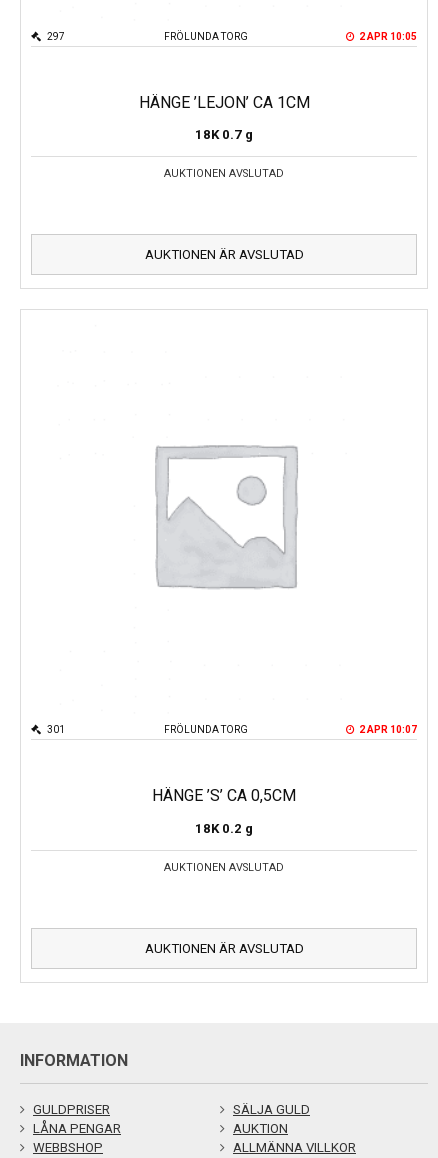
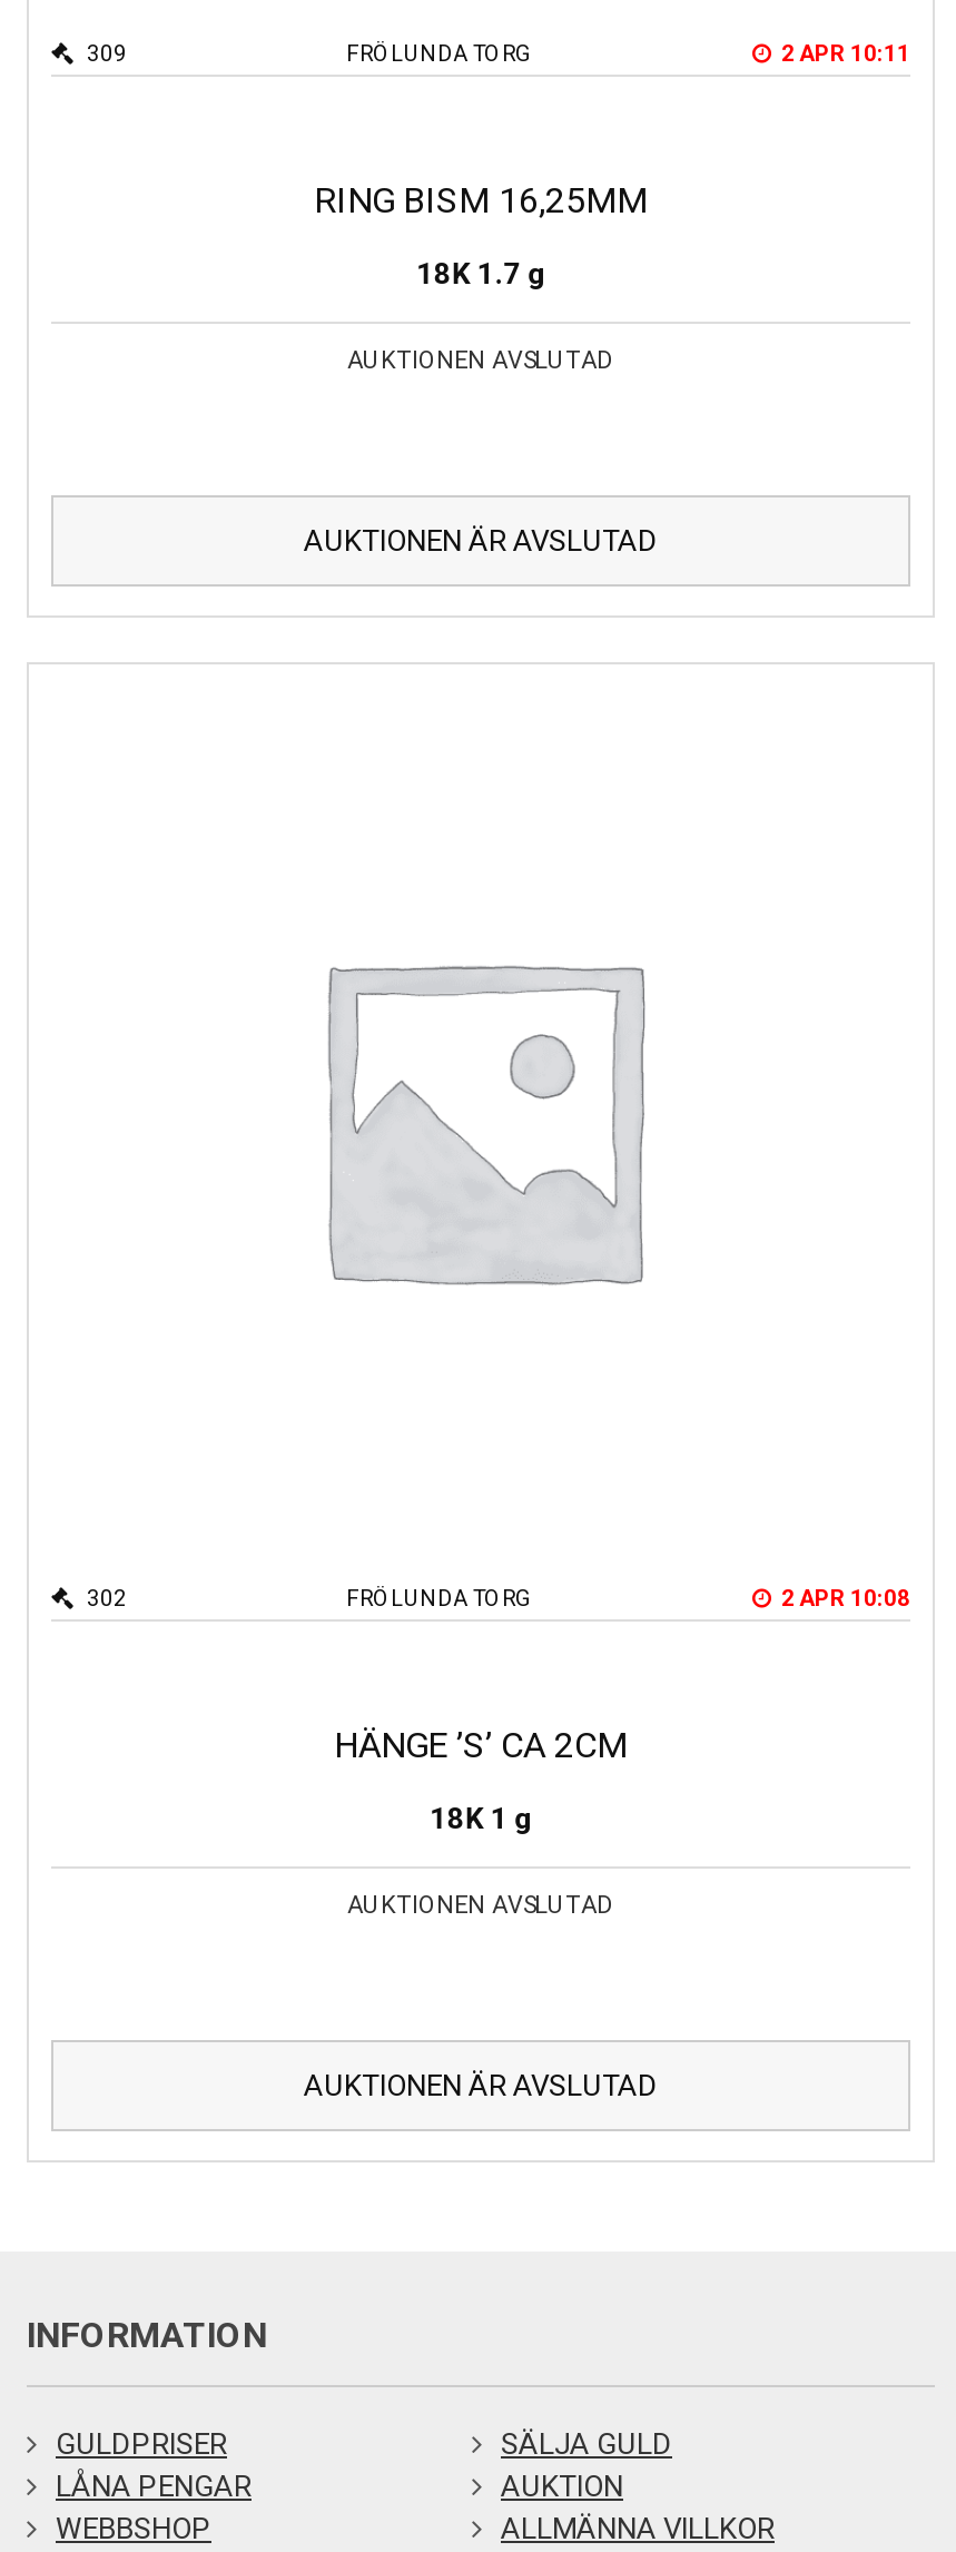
- 297
- 2 APR 10:05
+ 309
+ 2 APR 10:11

- HÄNGE ’LEJON’ CA 1CM
+ RING BISM 16,25MM

- 18K 0.7 g
+ 18K 1.7 g

- 301
+ 302

- 2 APR 10:07
+ 2 APR 10:08

- HÄNGE ’S’ CA 0,5CM
+ HÄNGE ’S’ CA 2CM

- 18K 0.2 g
+ 18K 1 g
